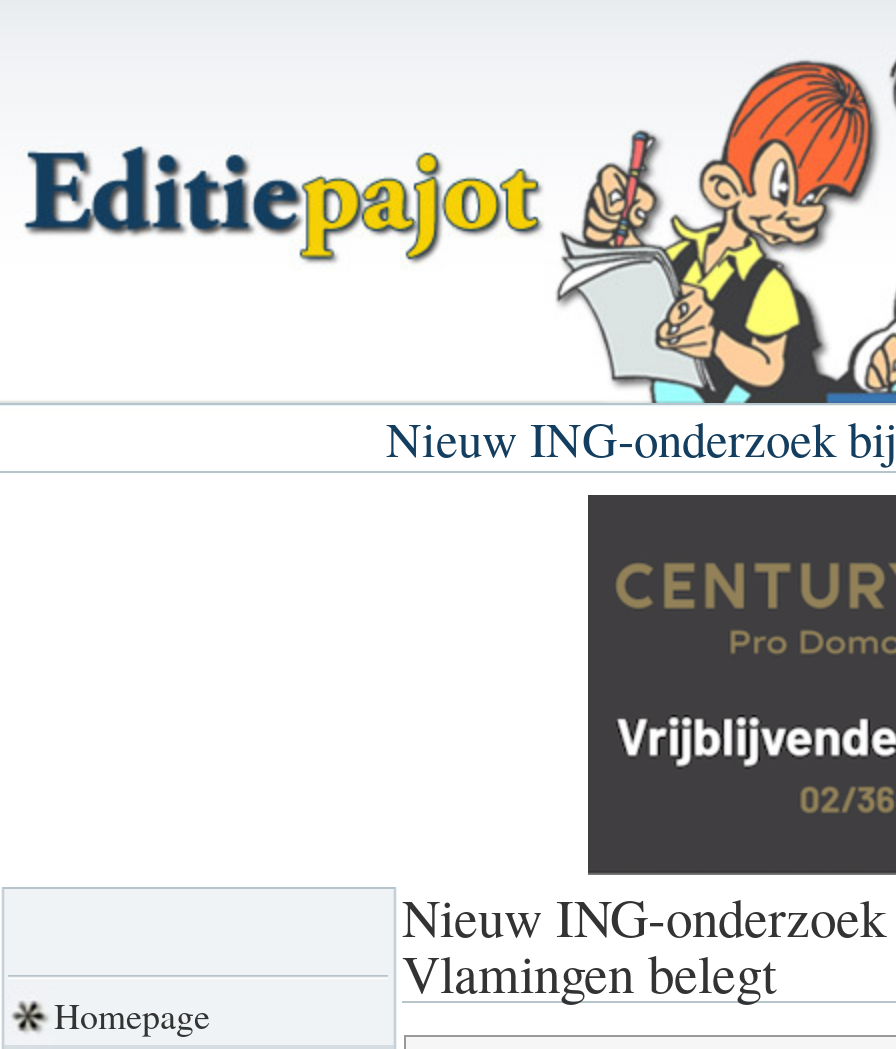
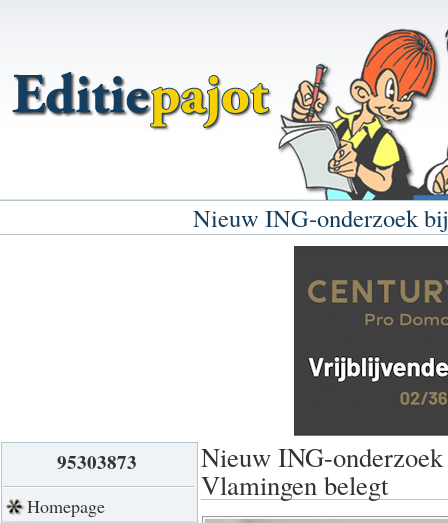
+ 95303873
